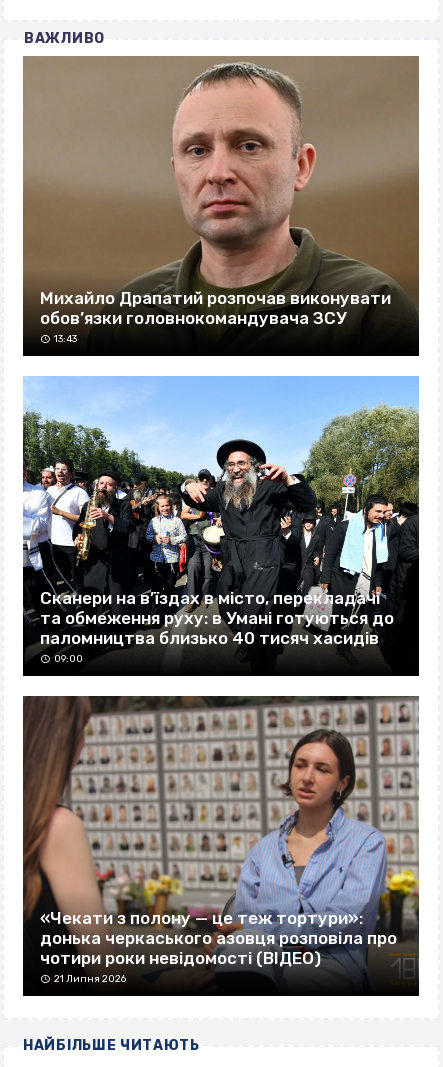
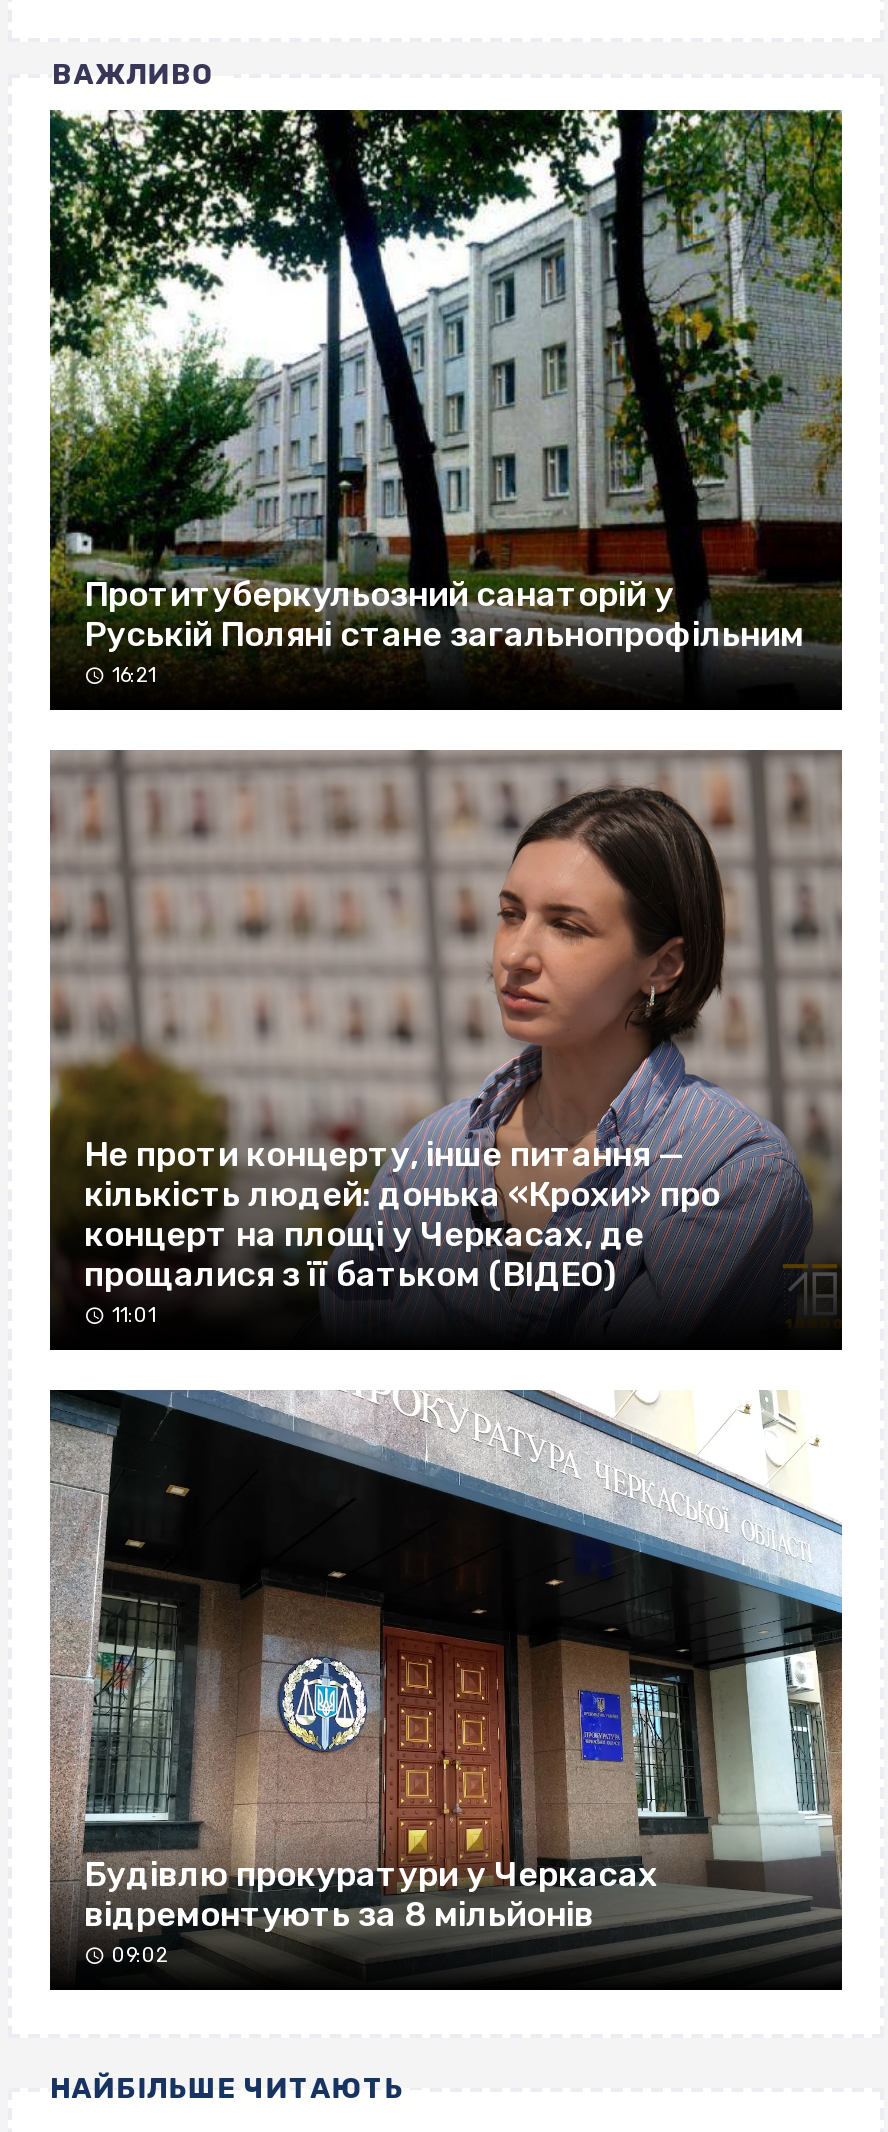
- [image]
- Михайло Драпатий розпочав виконувати
- обов’язки головнокомандувача ЗСУ
- 13:43
+ [image]
+ Протитуберкульозний санаторій у
+ Руській Поляні стане загальнопрофільним
+ 16:21

- [image]
- Сканери на в’їздах в місто, перекладачі
- та обмеження руху: в Умані готуються до
- паломництва близько 40 тисяч хасидів
- 09:00
+ [image]
+ Не проти концерту, інше питання —
+ кількість людей: донька «Крохи» про
+ концерт на площі у Черкасах, де
+ прощалися з її батьком (ВІДЕО)
+ 11:01

- [image]
- «Чекати з полону — це теж тортури»:
- донька черкаського азовця розповіла про
- чотири роки невідомості (ВІДЕО)
- 21 Липня 2026
+ [image]
+ Будівлю прокуратури у Черкасах
+ відремонтують за 8 мільйонів
+ 09:02
